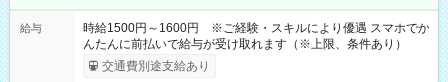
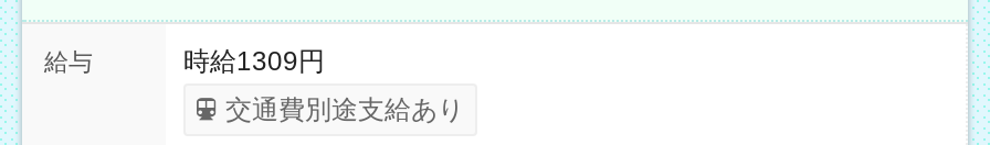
- 時給1500円～1600円 ※ご経験・スキルにより優遇 スマホでか
- んたんに前払いで給与が受け取れます（※上限、条件あり）
+ 時給1309円
